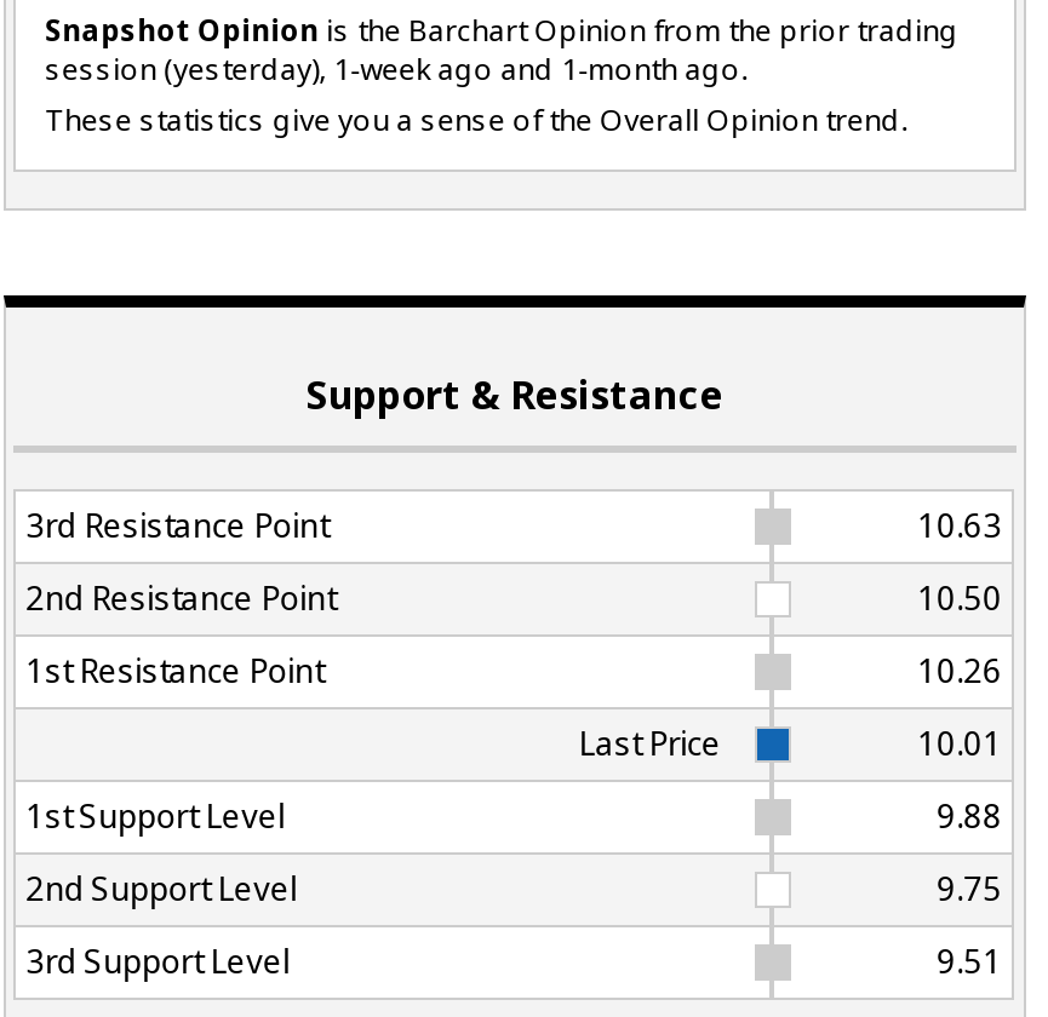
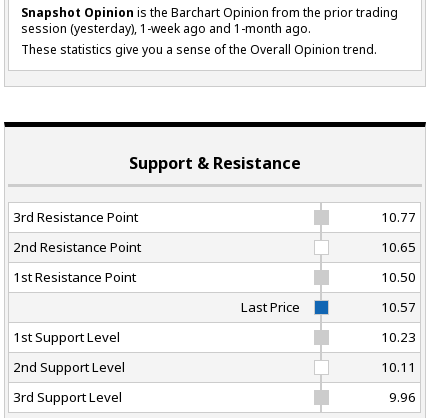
- 10.63
+ 10.77

- 10.50
+ 10.65

- 10.26
+ 10.50

- 10.01
+ 10.57

- 9.88
+ 10.23

- 9.75
+ 10.11

- 9.51
+ 9.96
